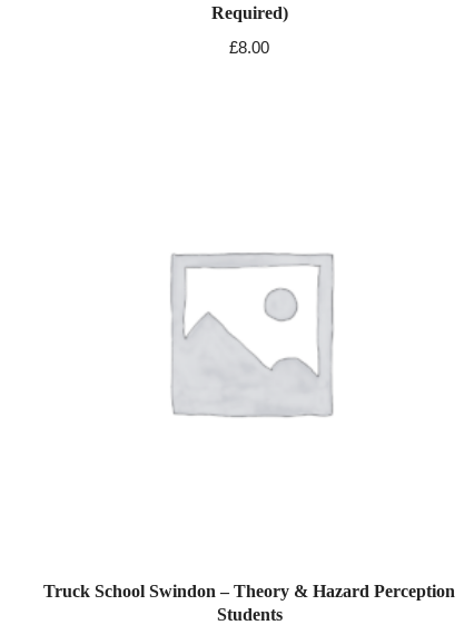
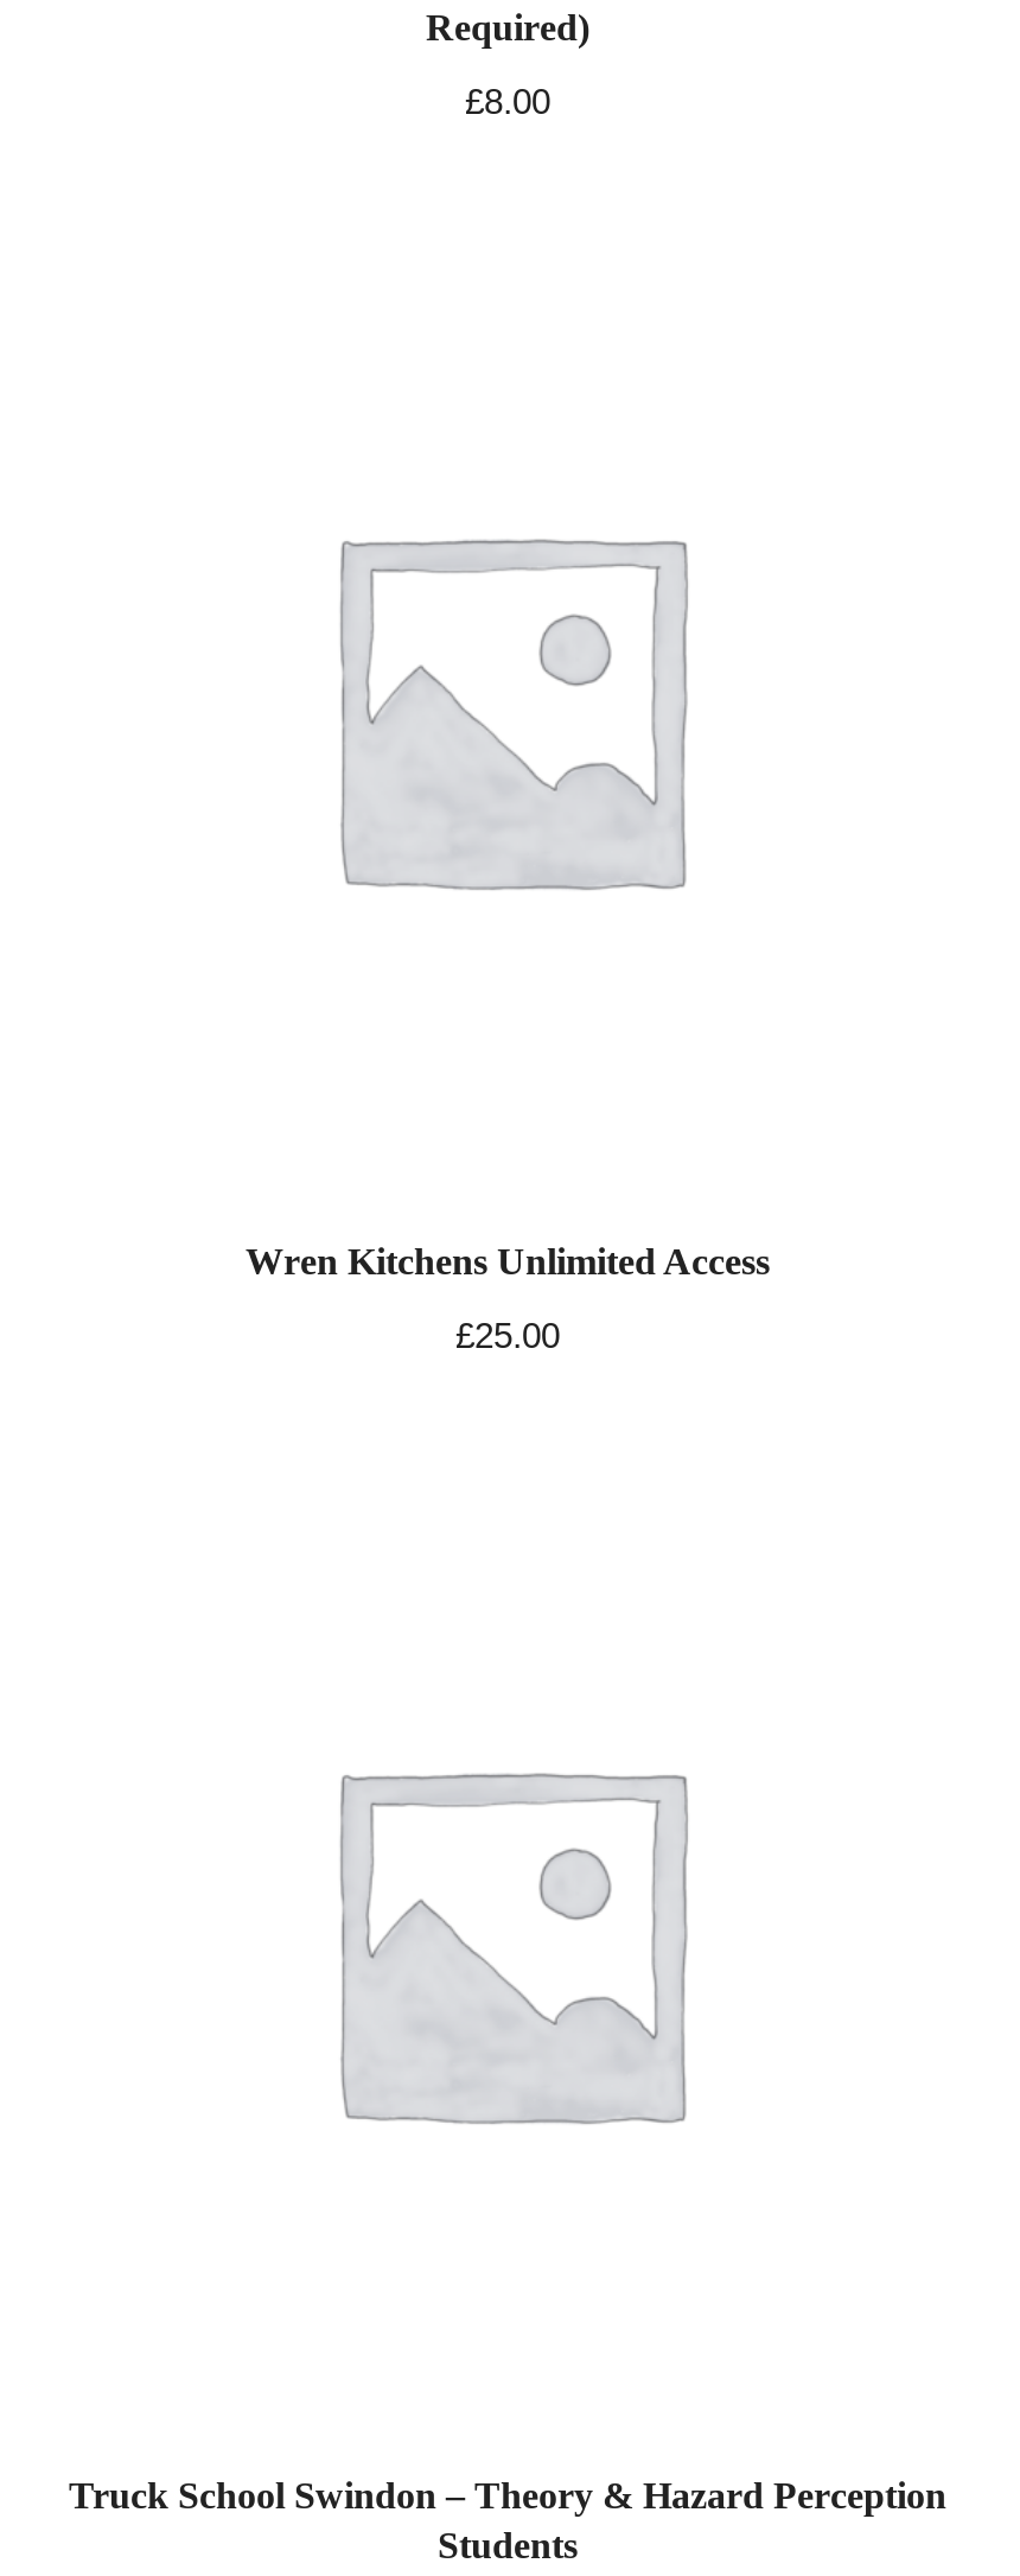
+ Wren Kitchens Unlimited Access
+ £25.00
